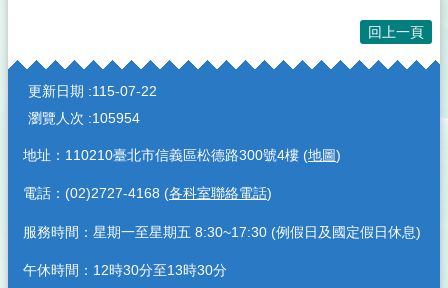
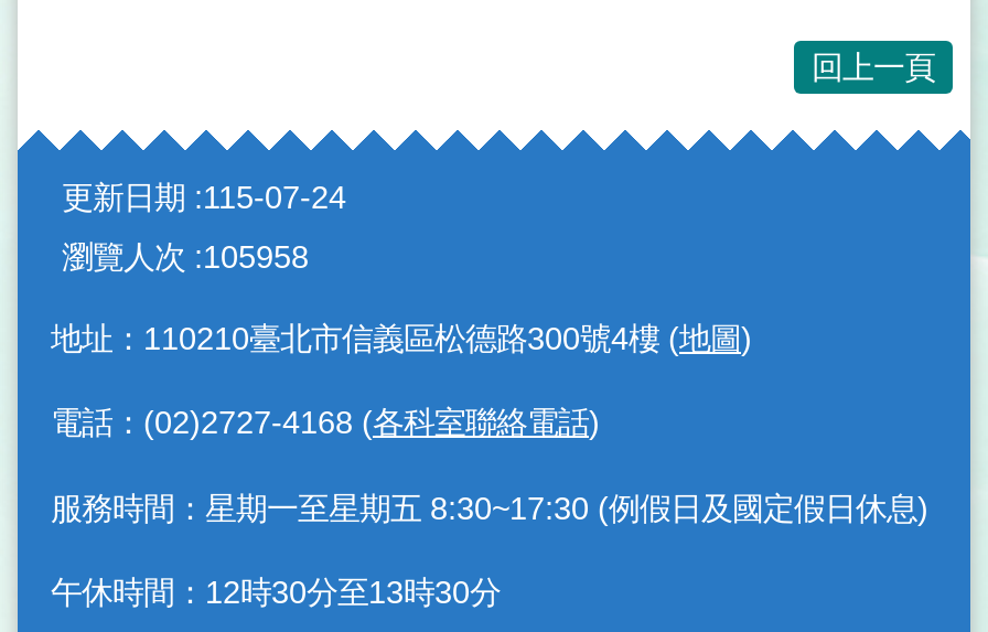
- 更新日期 115-07-22
+ 更新日期 115-07-24

- 瀏覽人次 105954
+ 瀏覽人次 105958
